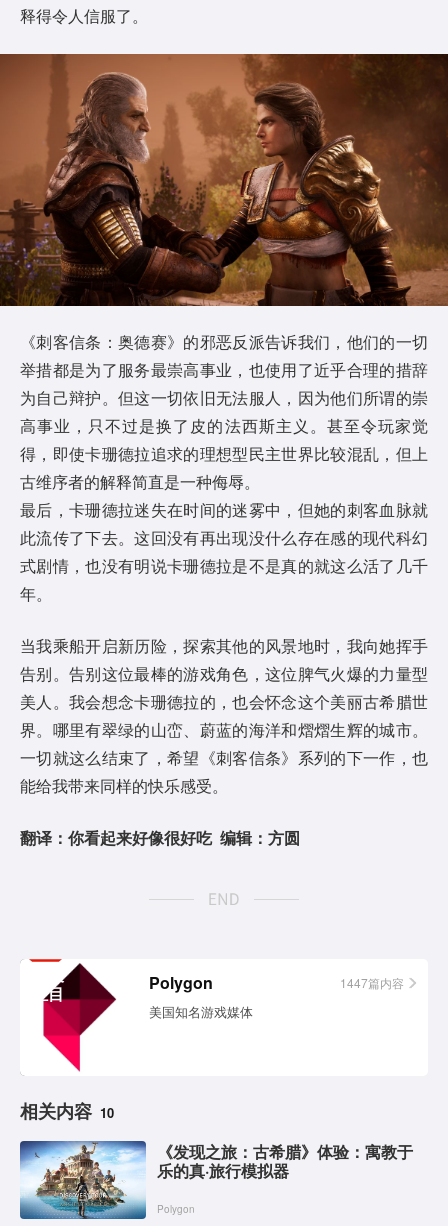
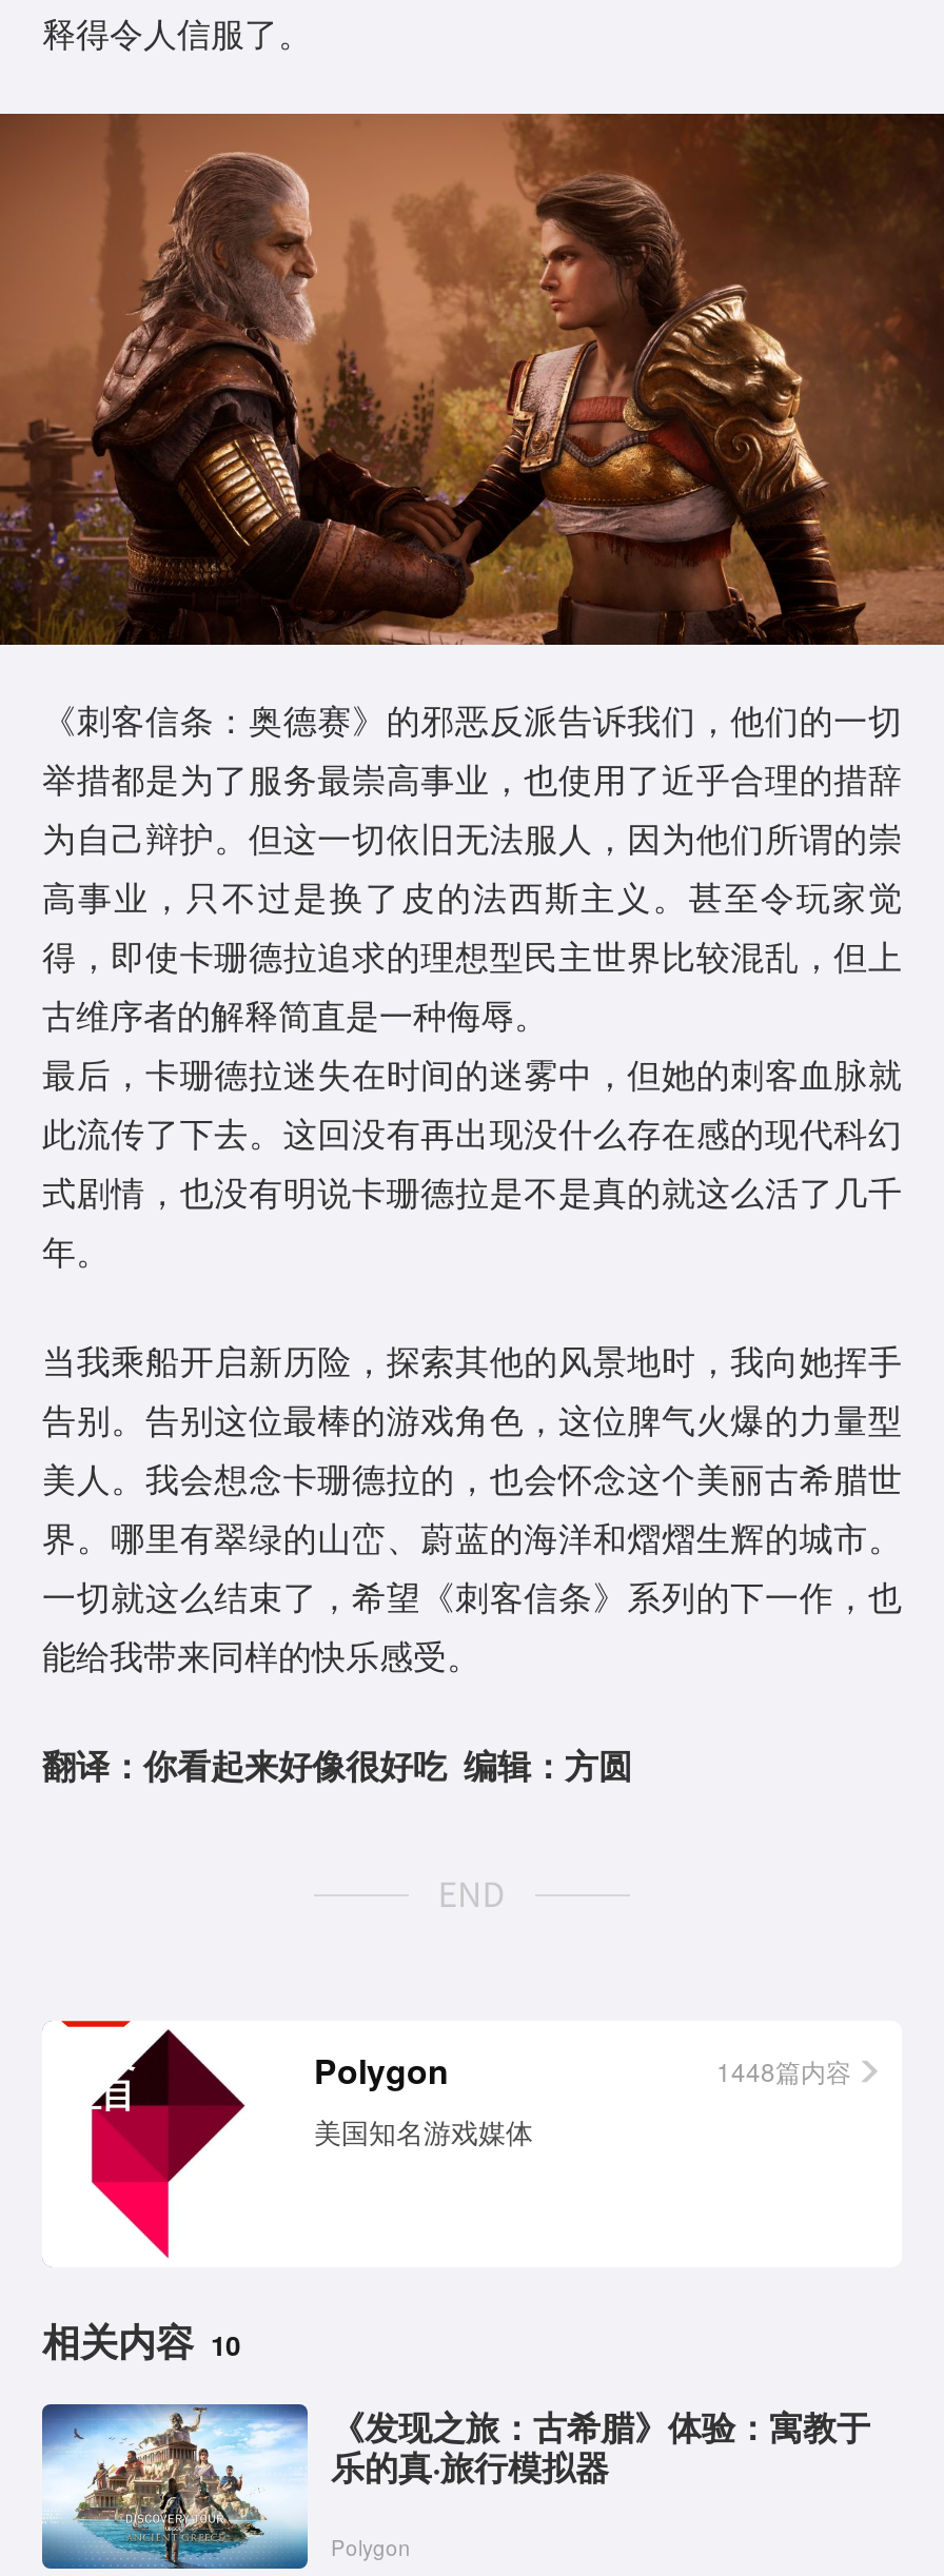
- 1447篇内容
+ 1448篇内容
